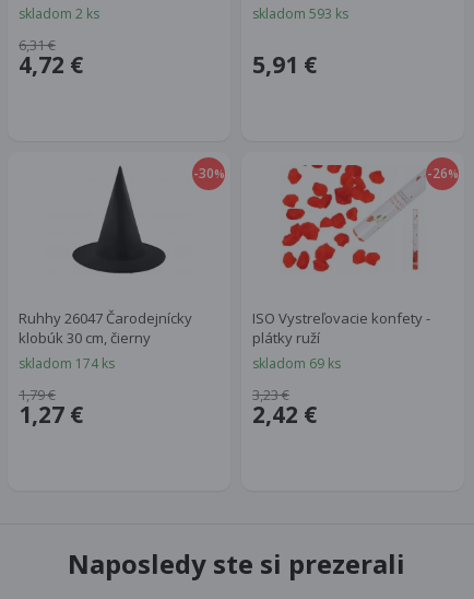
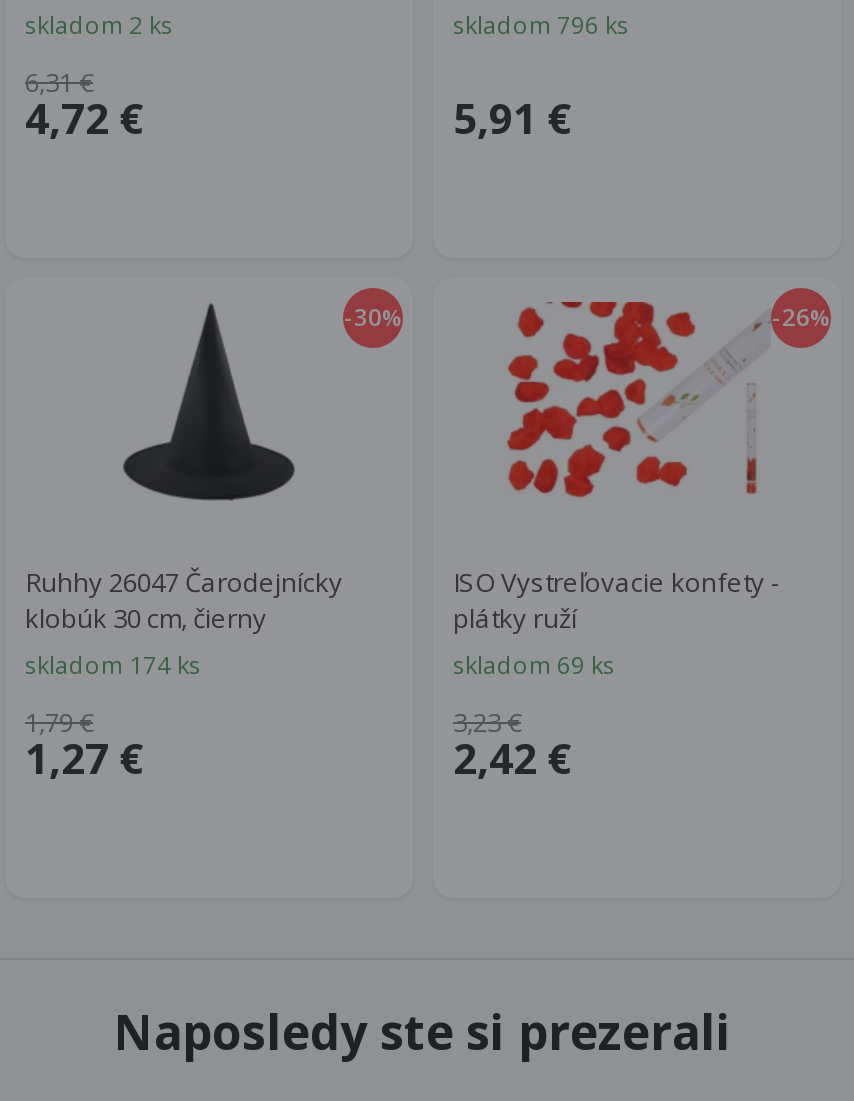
- skladom 593 ks
+ skladom 796 ks
